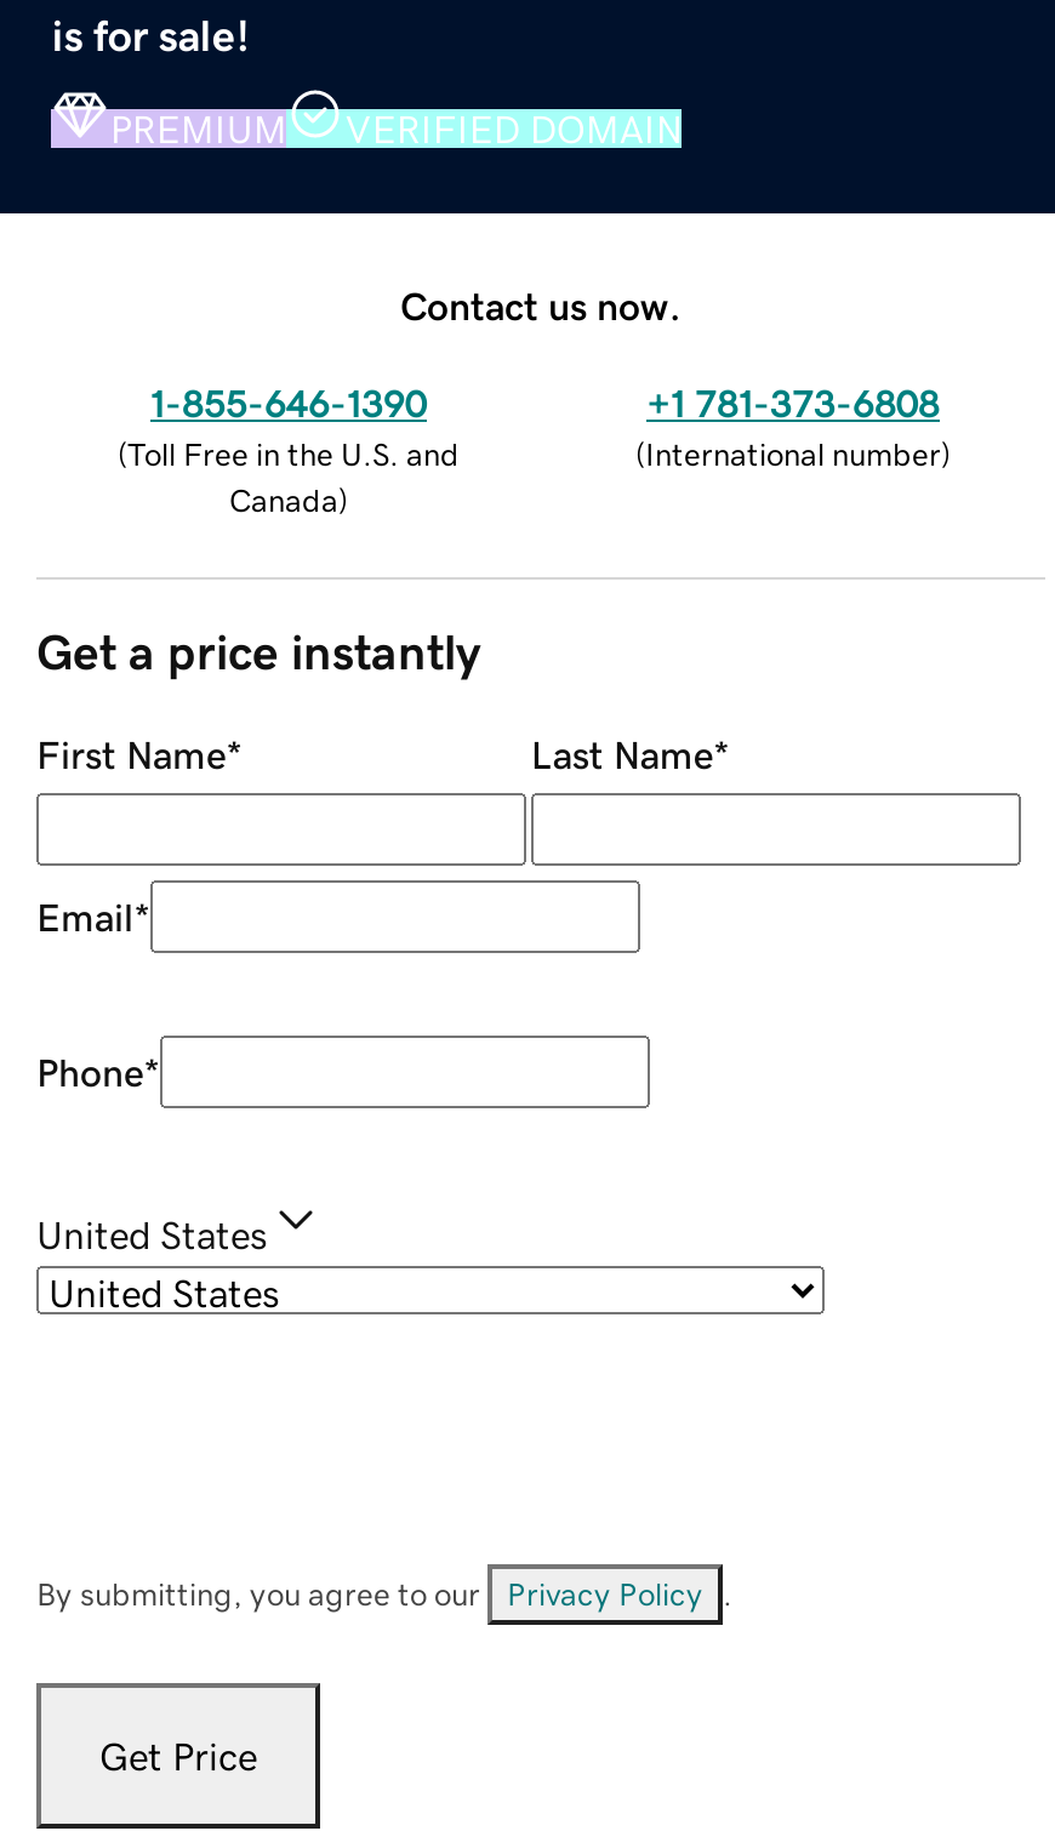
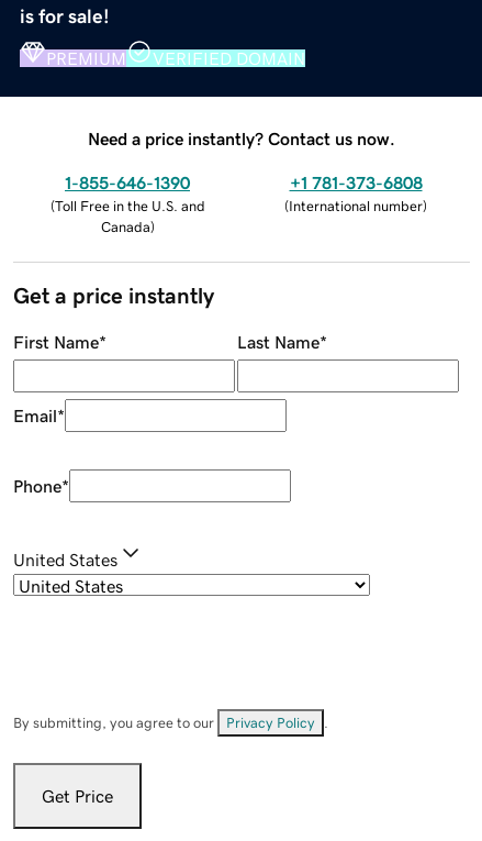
- Contact us now.
+ Need a price instantly? Contact us now.
